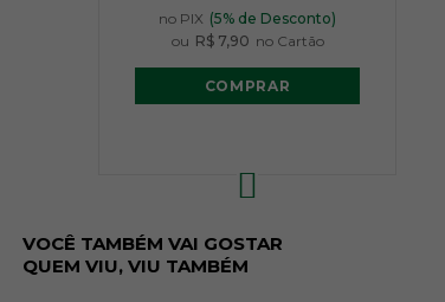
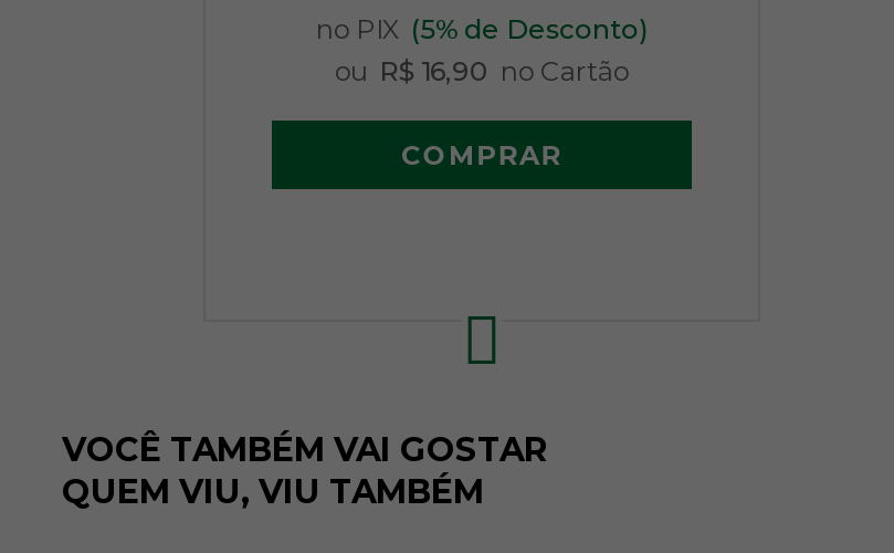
- ou R$ 7,90 no Cartão
+ ou R$ 16,90 no Cartão
